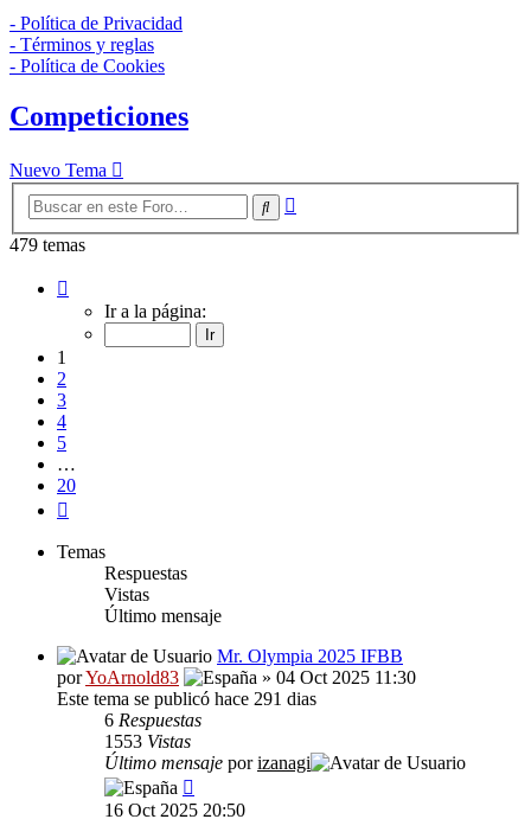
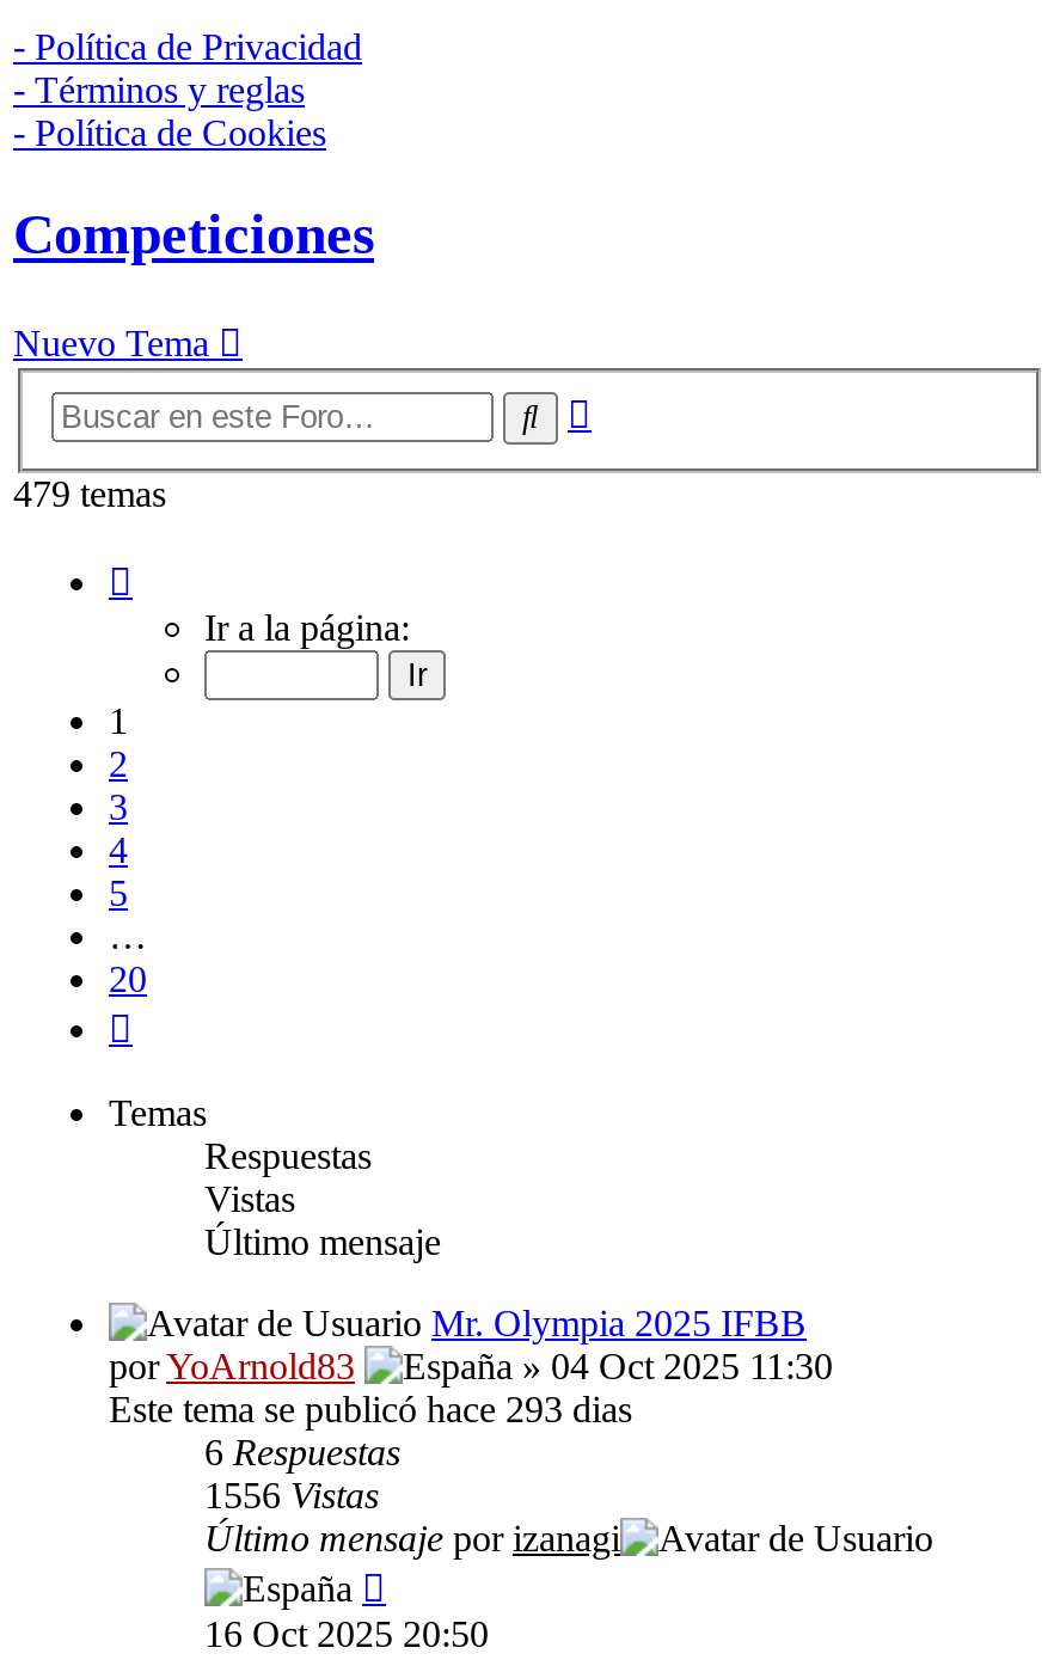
- Este tema se publicó hace 291 dias
+ Este tema se publicó hace 293 dias

- 1553Vistas
+ 1556Vistas
